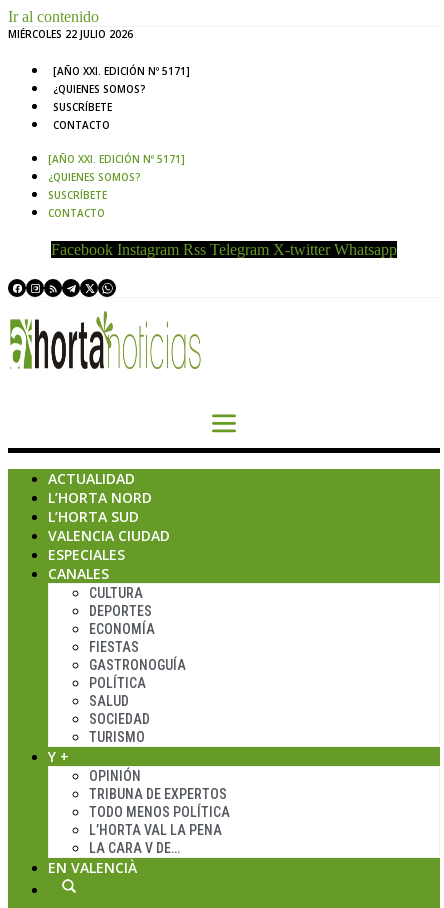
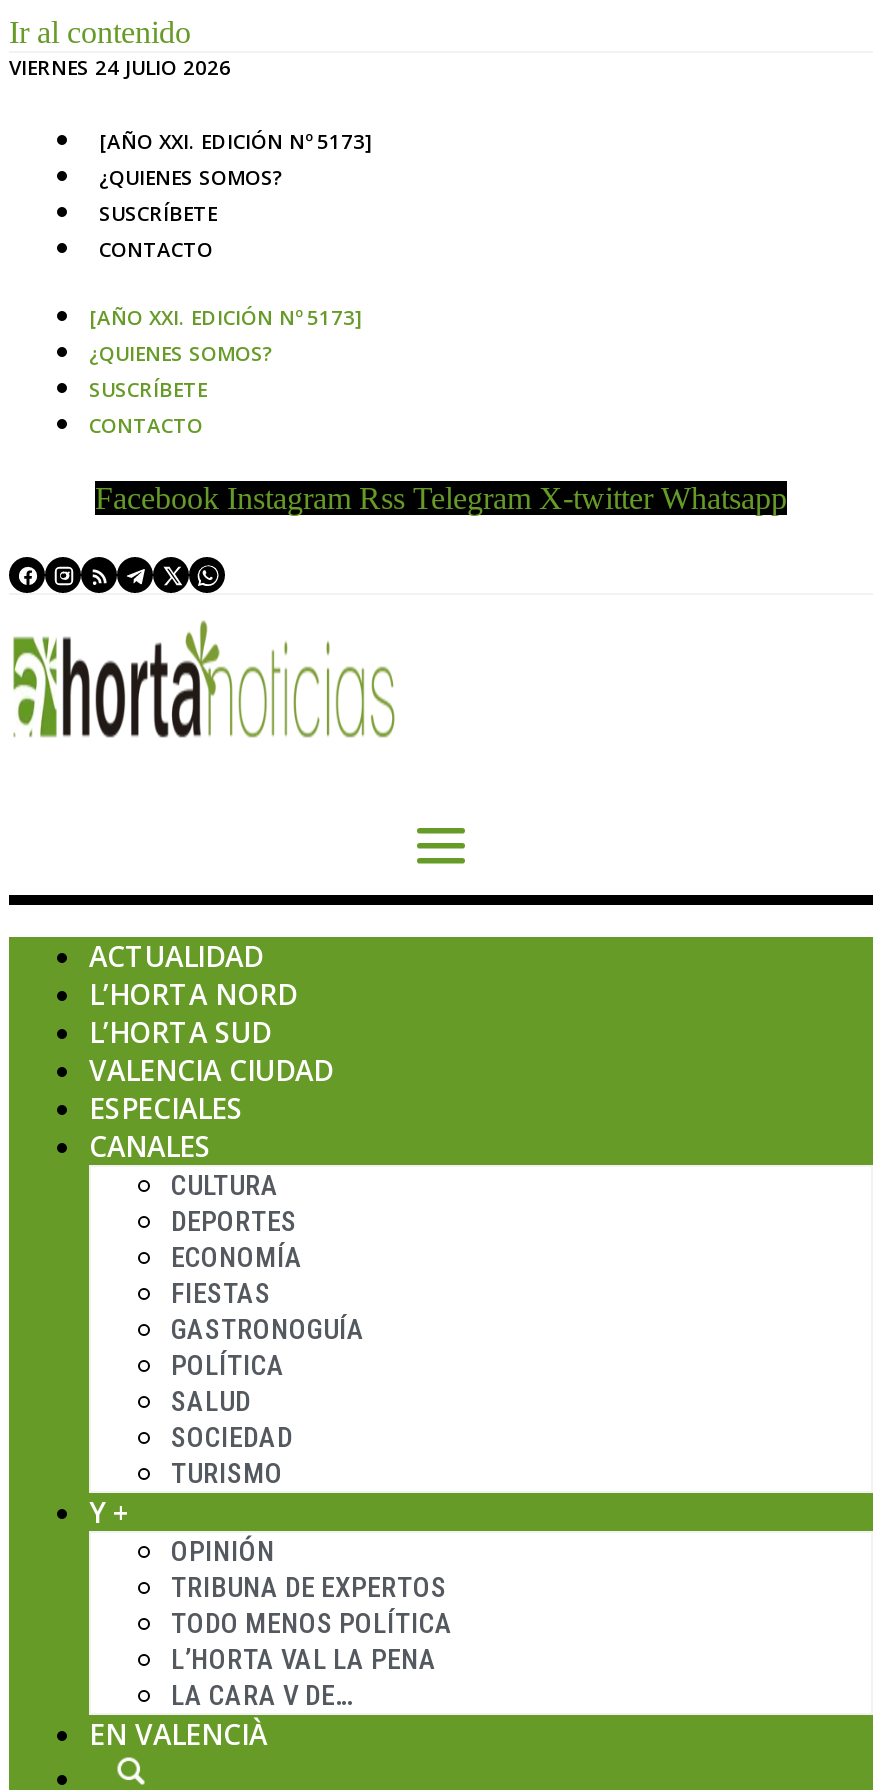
- MIÉRCOLES 22 JULIO 2026
+ VIERNES 24 JULIO 2026

- [AÑO XXI. EDICIÓN Nº 5171]
+ [AÑO XXI. EDICIÓN Nº 5173]

- [AÑO XXI. EDICIÓN Nº 5171]
+ [AÑO XXI. EDICIÓN Nº 5173]
